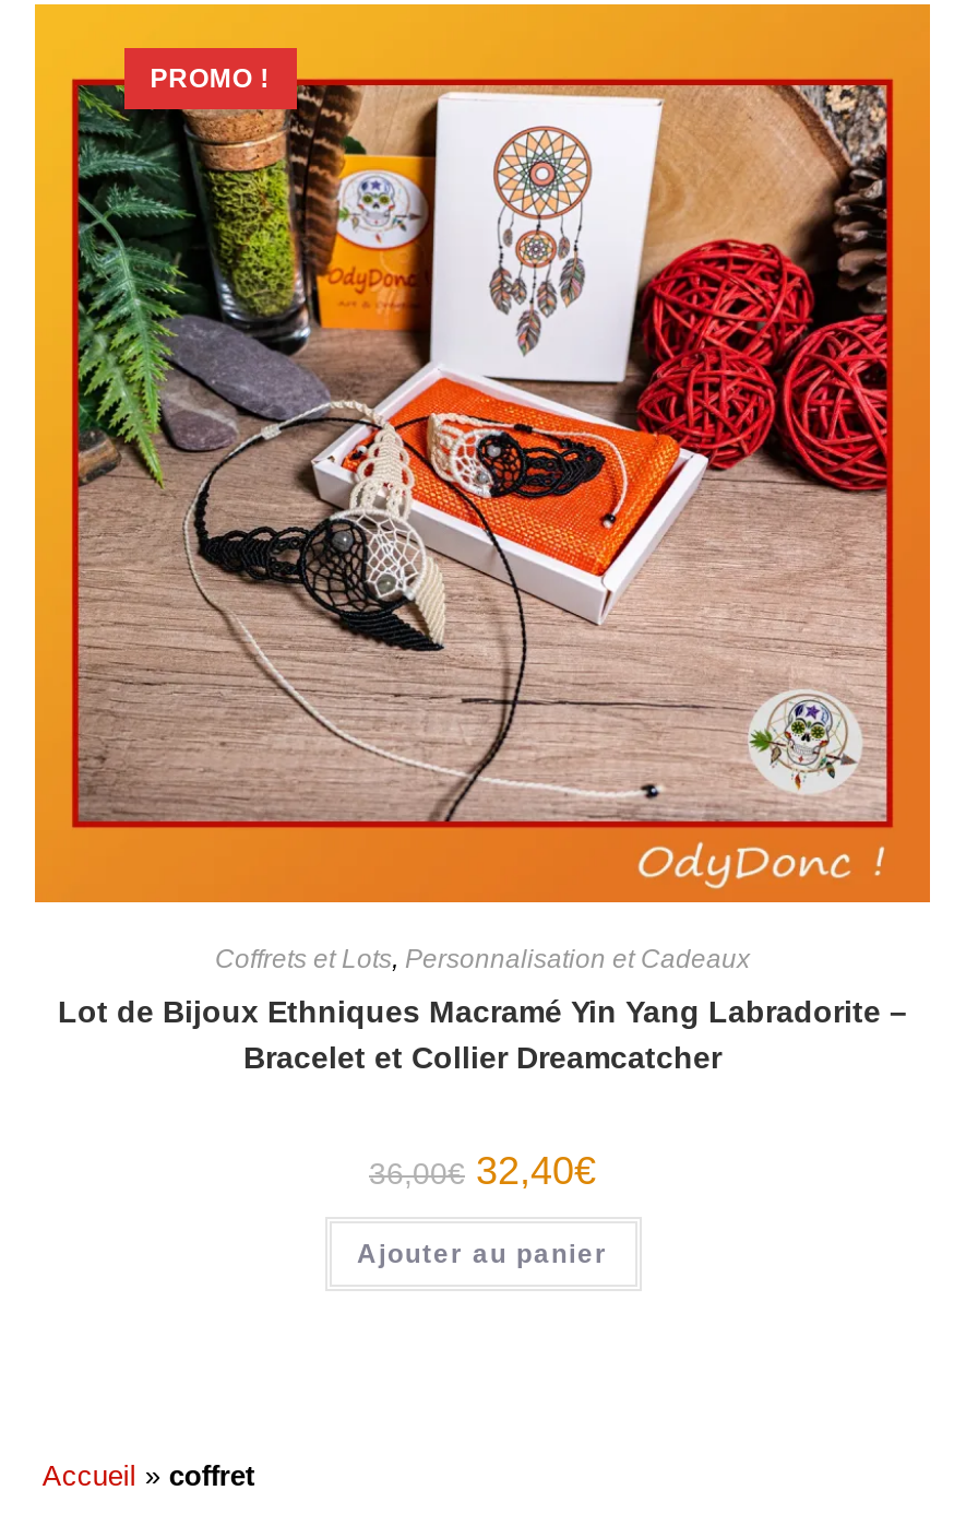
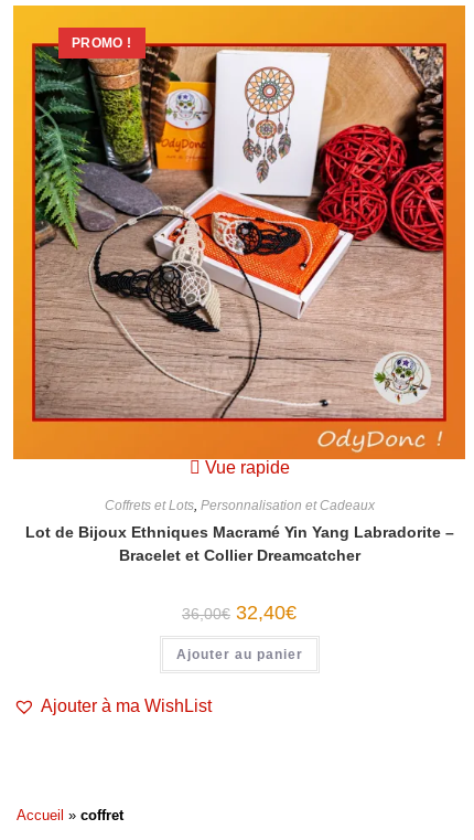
+ Vue rapide

+ Ajouter à ma WishList
